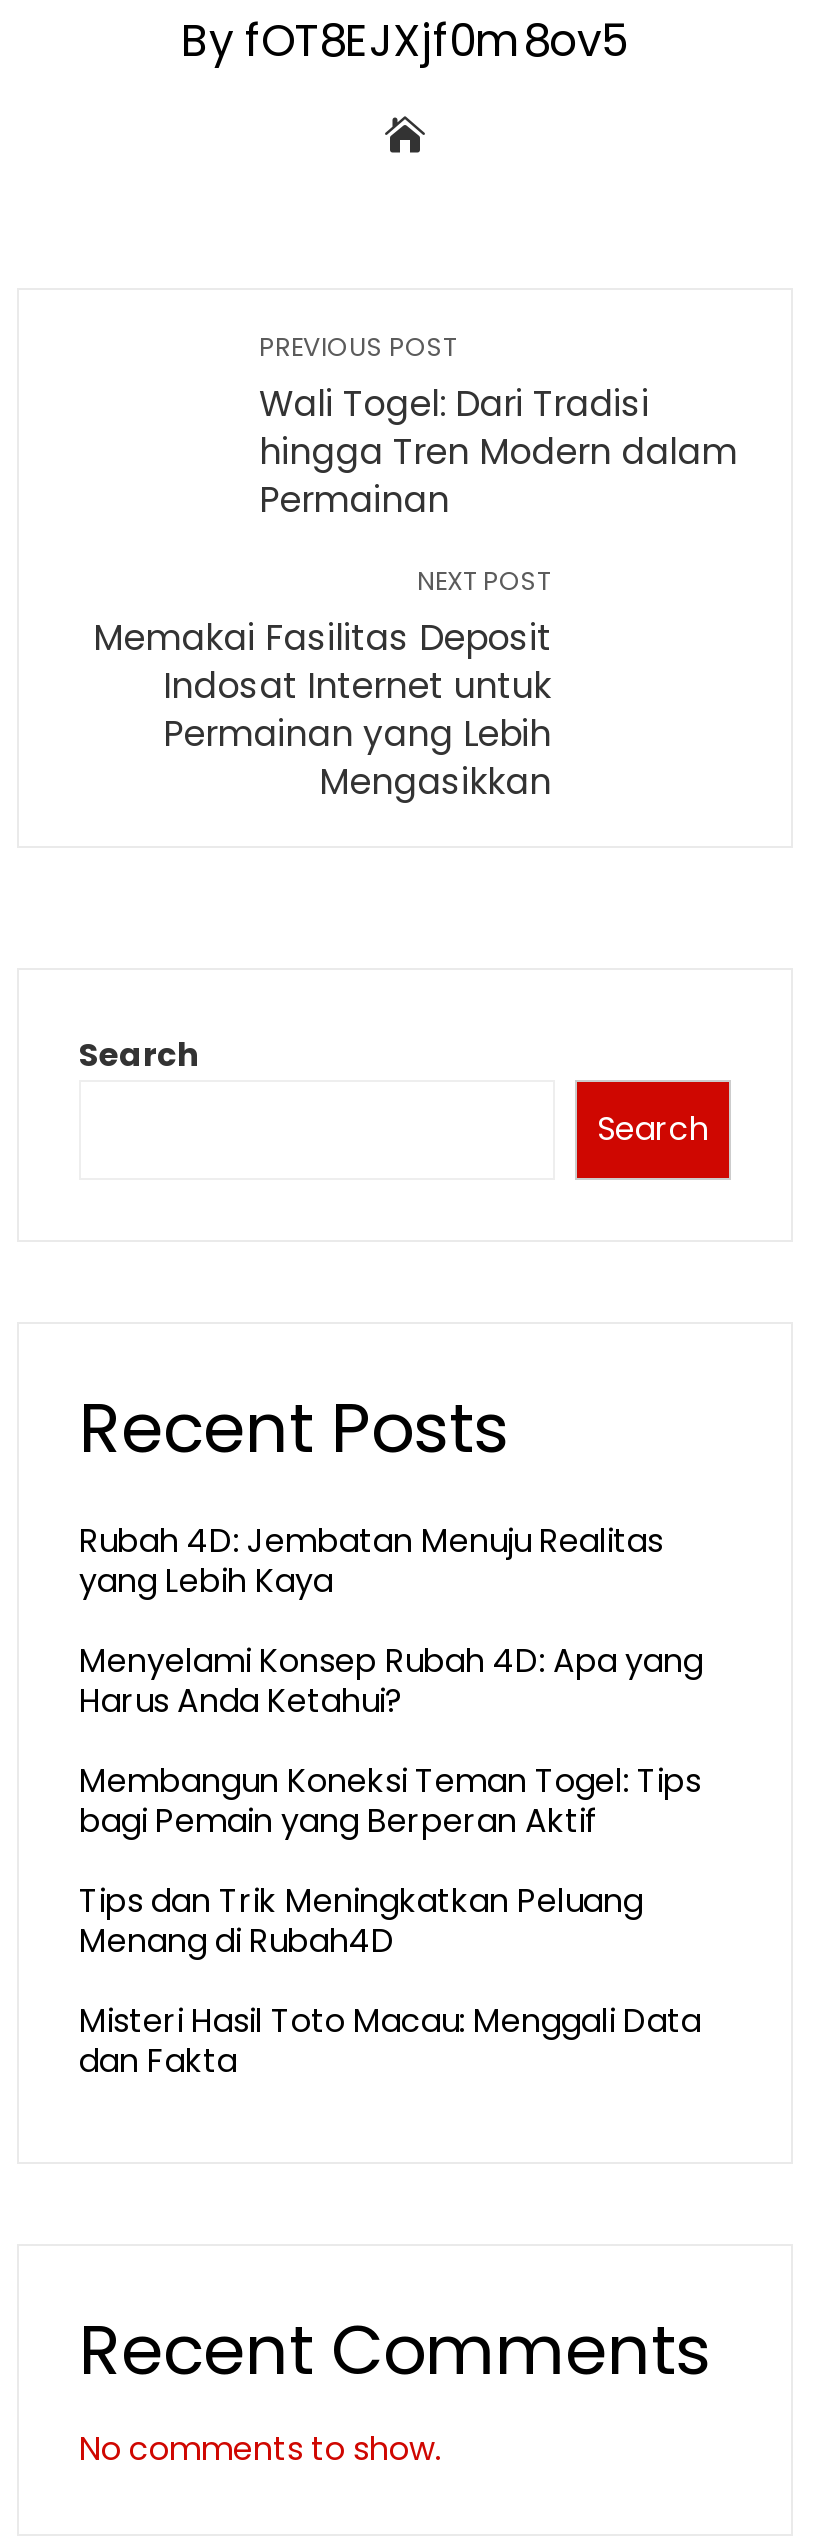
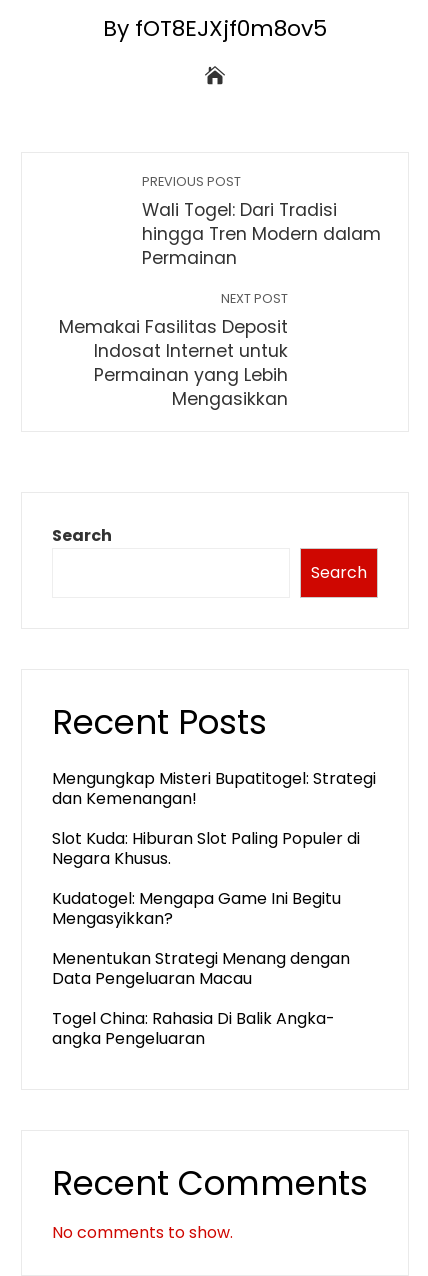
- Rubah 4D: Jembatan Menuju Realitas
- yang Lebih Kaya
+ Mengungkap Misteri Bupatitogel: Strategi
+ dan Kemenangan!

- Menyelami Konsep Rubah 4D: Apa yang
- Harus Anda Ketahui?
+ Slot Kuda: Hiburan Slot Paling Populer di
+ Negara Khusus.

- Membangun Koneksi Teman Togel: Tips
- bagi Pemain yang Berperan Aktif
+ Kudatogel: Mengapa Game Ini Begitu
+ Mengasyikkan?

- Tips dan Trik Meningkatkan Peluang
- Menang di Rubah4D
+ Menentukan Strategi Menang dengan
+ Data Pengeluaran Macau

- Misteri Hasil Toto Macau: Menggali Data
- dan Fakta
+ Togel China: Rahasia Di Balik Angka-
+ angka Pengeluaran
